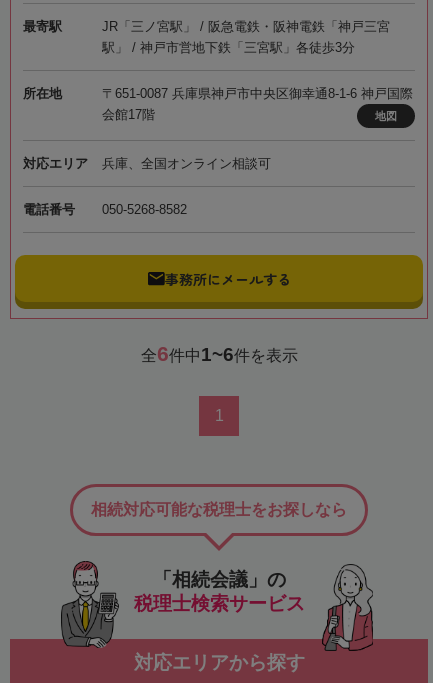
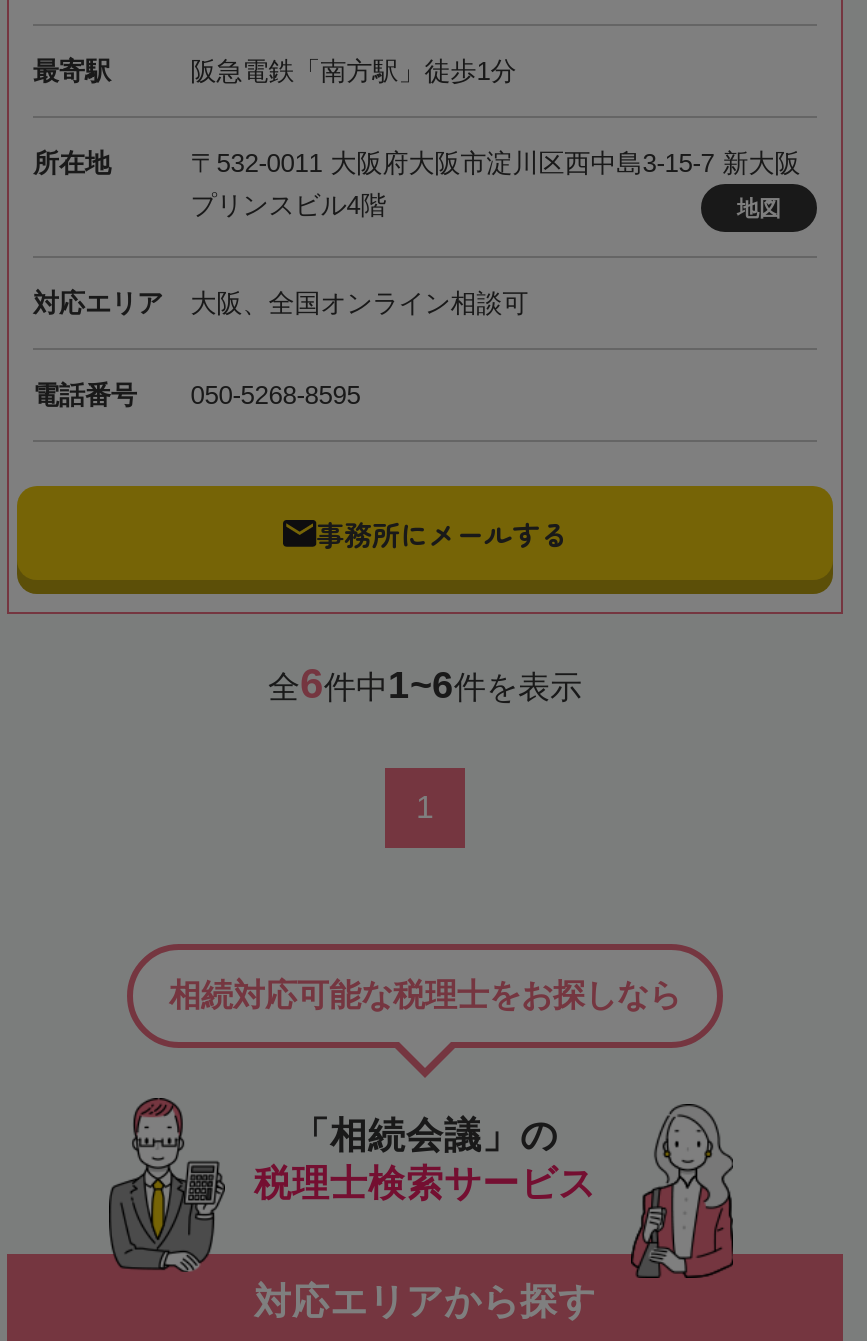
- JR「三ノ宮駅」 / 阪急電鉄・阪神電鉄「神戸三宮
- 駅」 / 神戸市営地下鉄「三宮駅」各徒歩3分
+ 阪急電鉄「南方駅」徒歩1分

- 〒651-0087 兵庫県神戸市中央区御幸通8-1-6 神戸国際
- 会館17階
+ 〒532-0011 大阪府大阪市淀川区西中島3-15-7 新大阪
+ プリンスビル4階

- 兵庫、全国オンライン相談可
+ 大阪、全国オンライン相談可

- 電話番号 050-5268-8582
+ 電話番号 050-5268-8595
